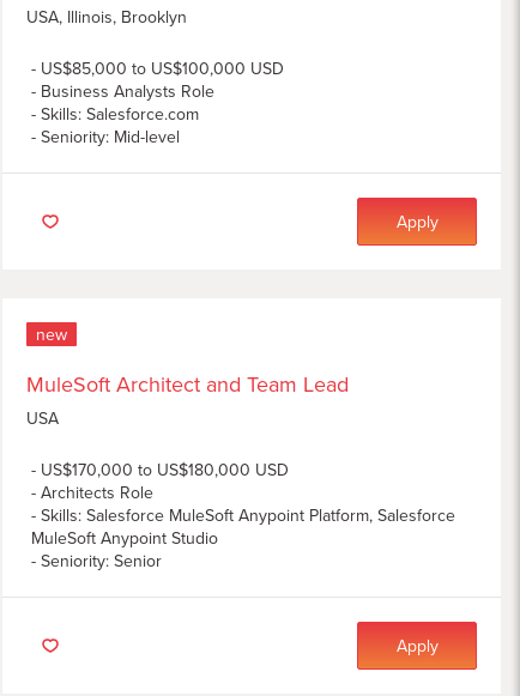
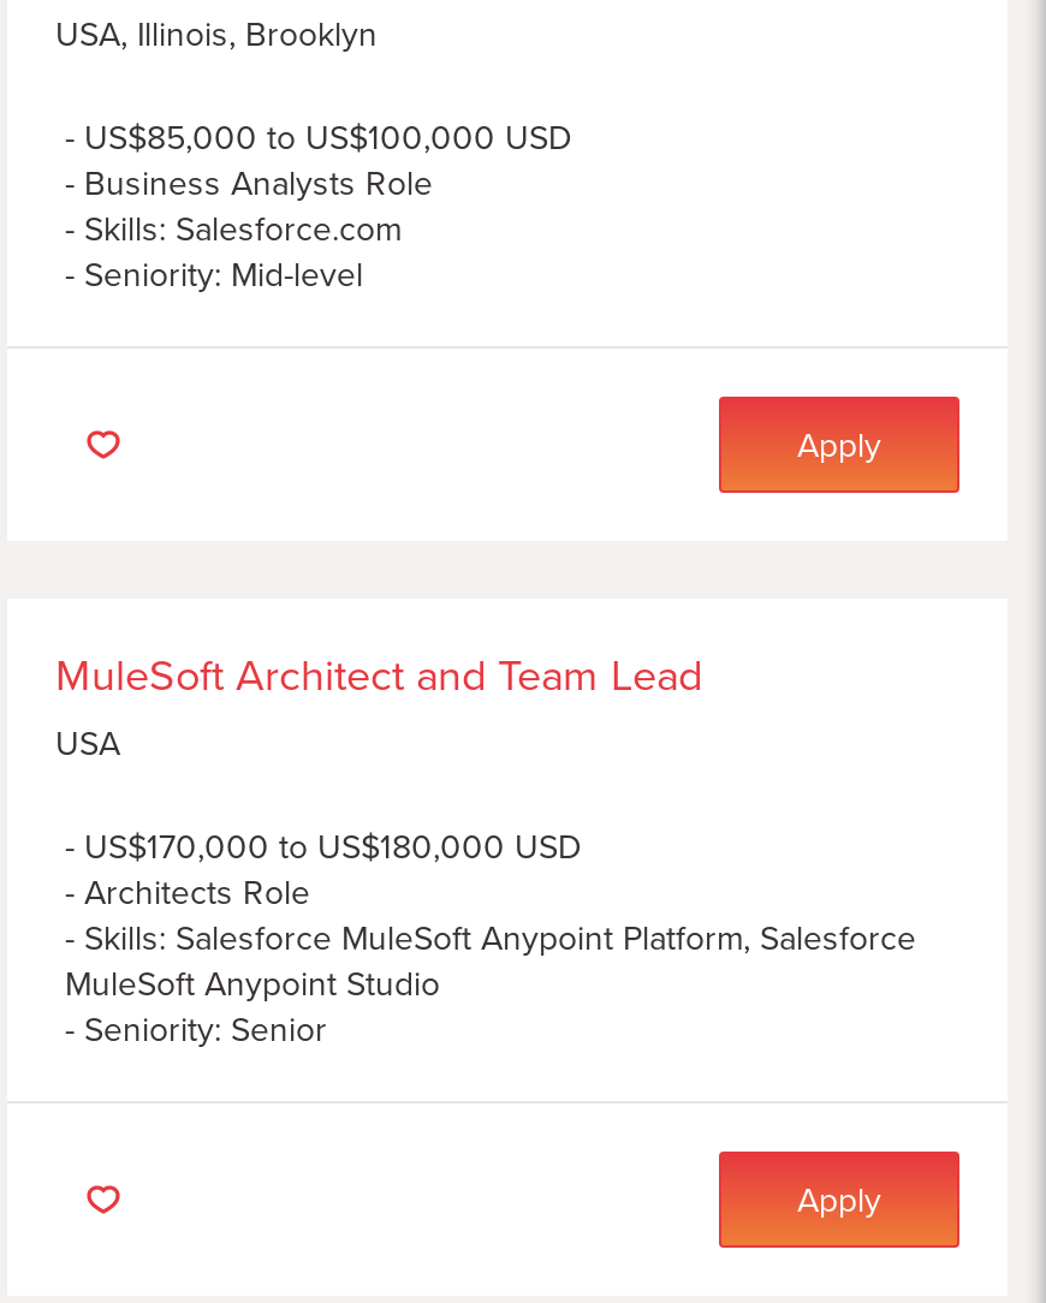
- new
